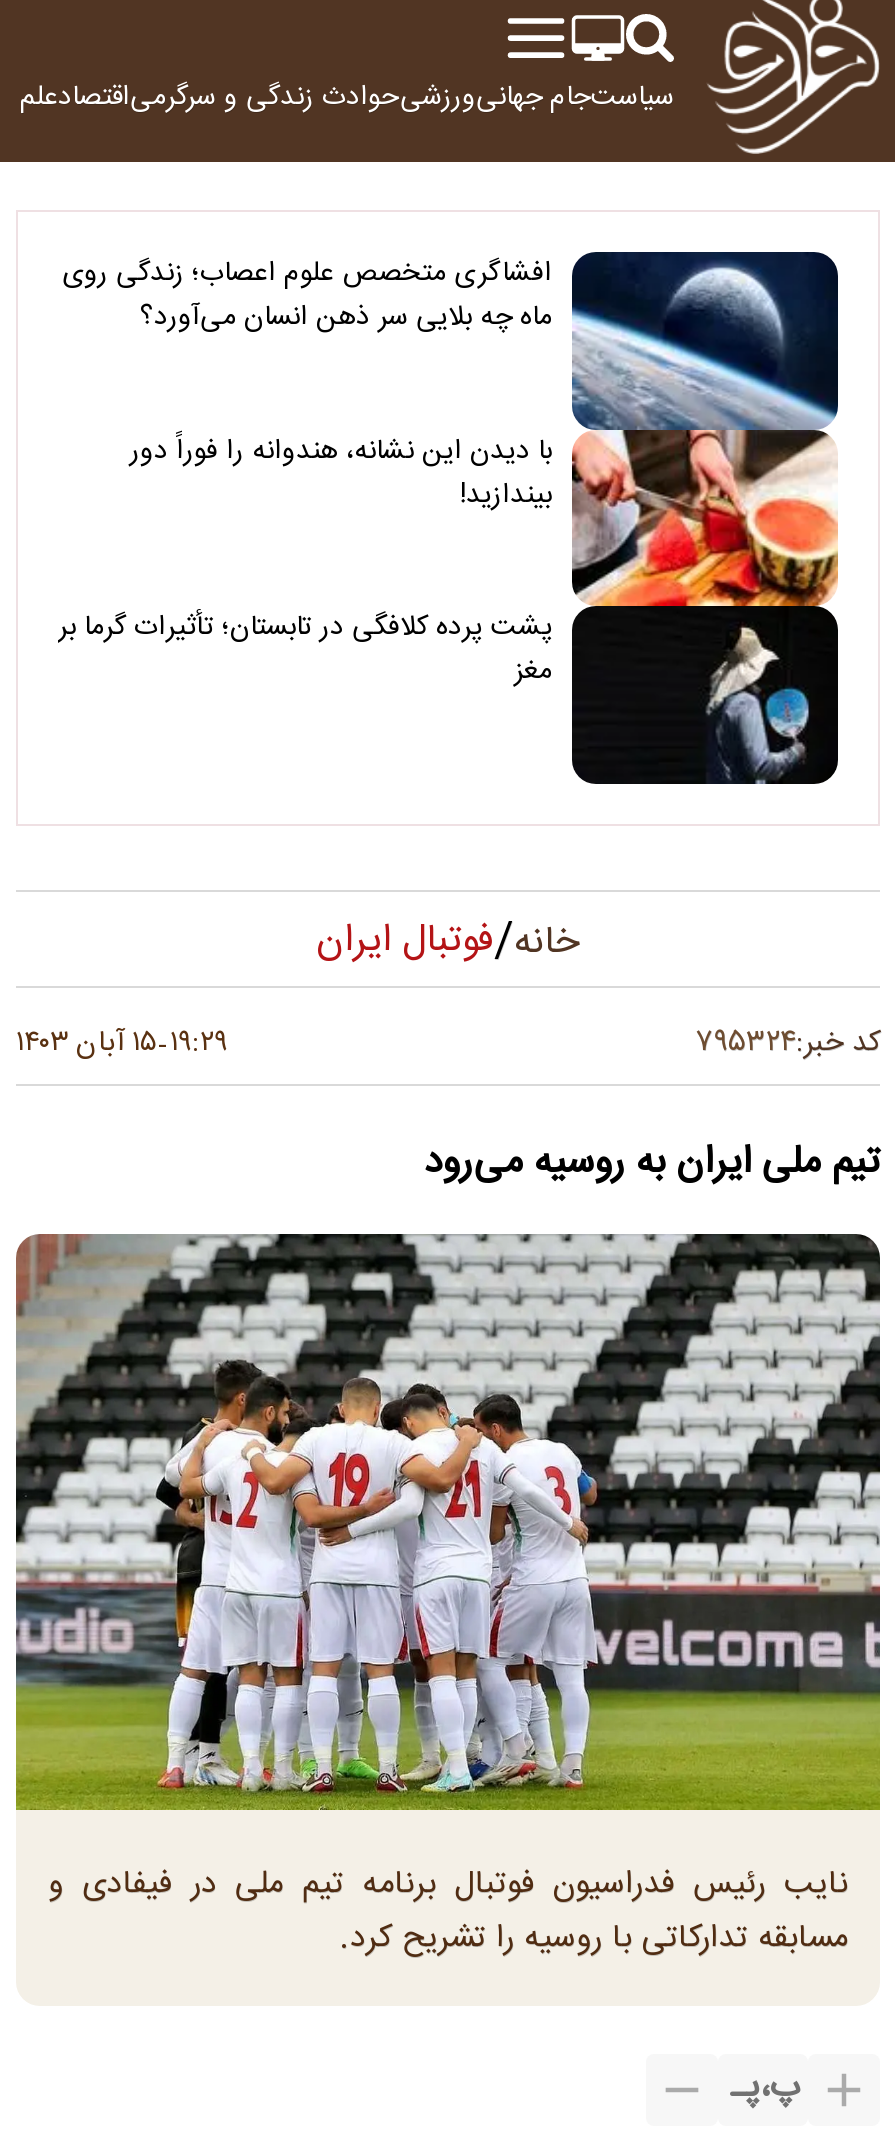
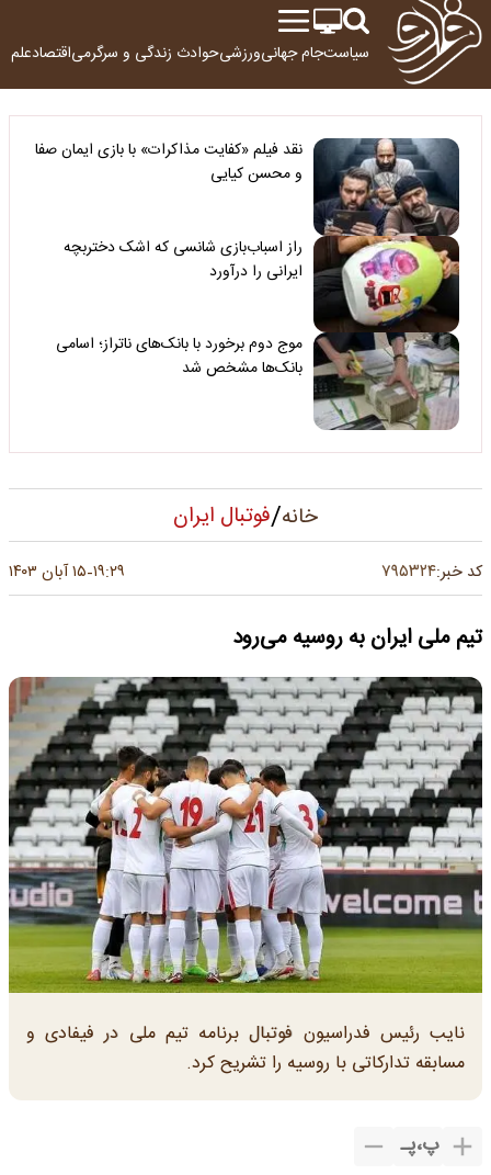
- [image]
- افشاگری متخصص علوم اعصاب؛ زندگی روی
- ماه چه بلایی سر ذهن انسان می‌آورد؟
+ [image]
+ نقد فیلم «کفایت مذاکرات» با بازی ایمان صفا
+ و محسن کیایی

- با دیدن این نشانه، هندوانه را فوراً دور
- بیندازید!
+ راز اسباب‌بازی شانسی که اشک دختربچه
+ ایرانی را درآورد

- پشت پرده کلافگی در تابستان؛ تأثیرات گرما بر
- مغز
+ موج دوم برخورد با بانک‌های ناتراز؛ اسامی
+ بانک‌ها مشخص شد
